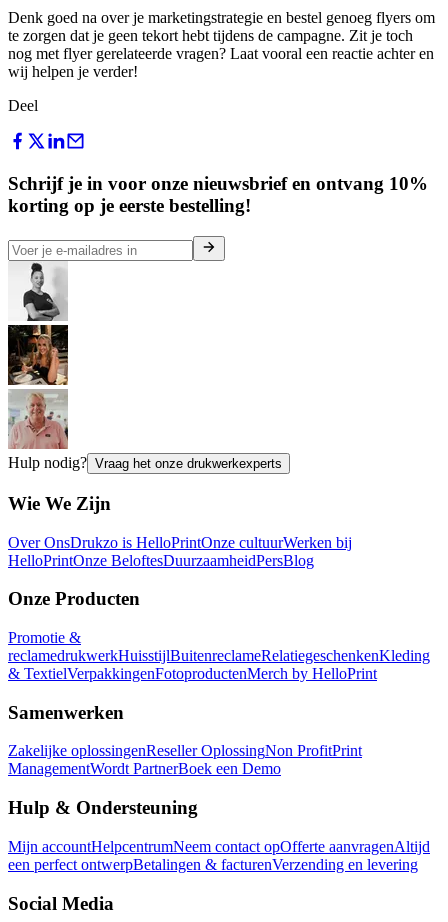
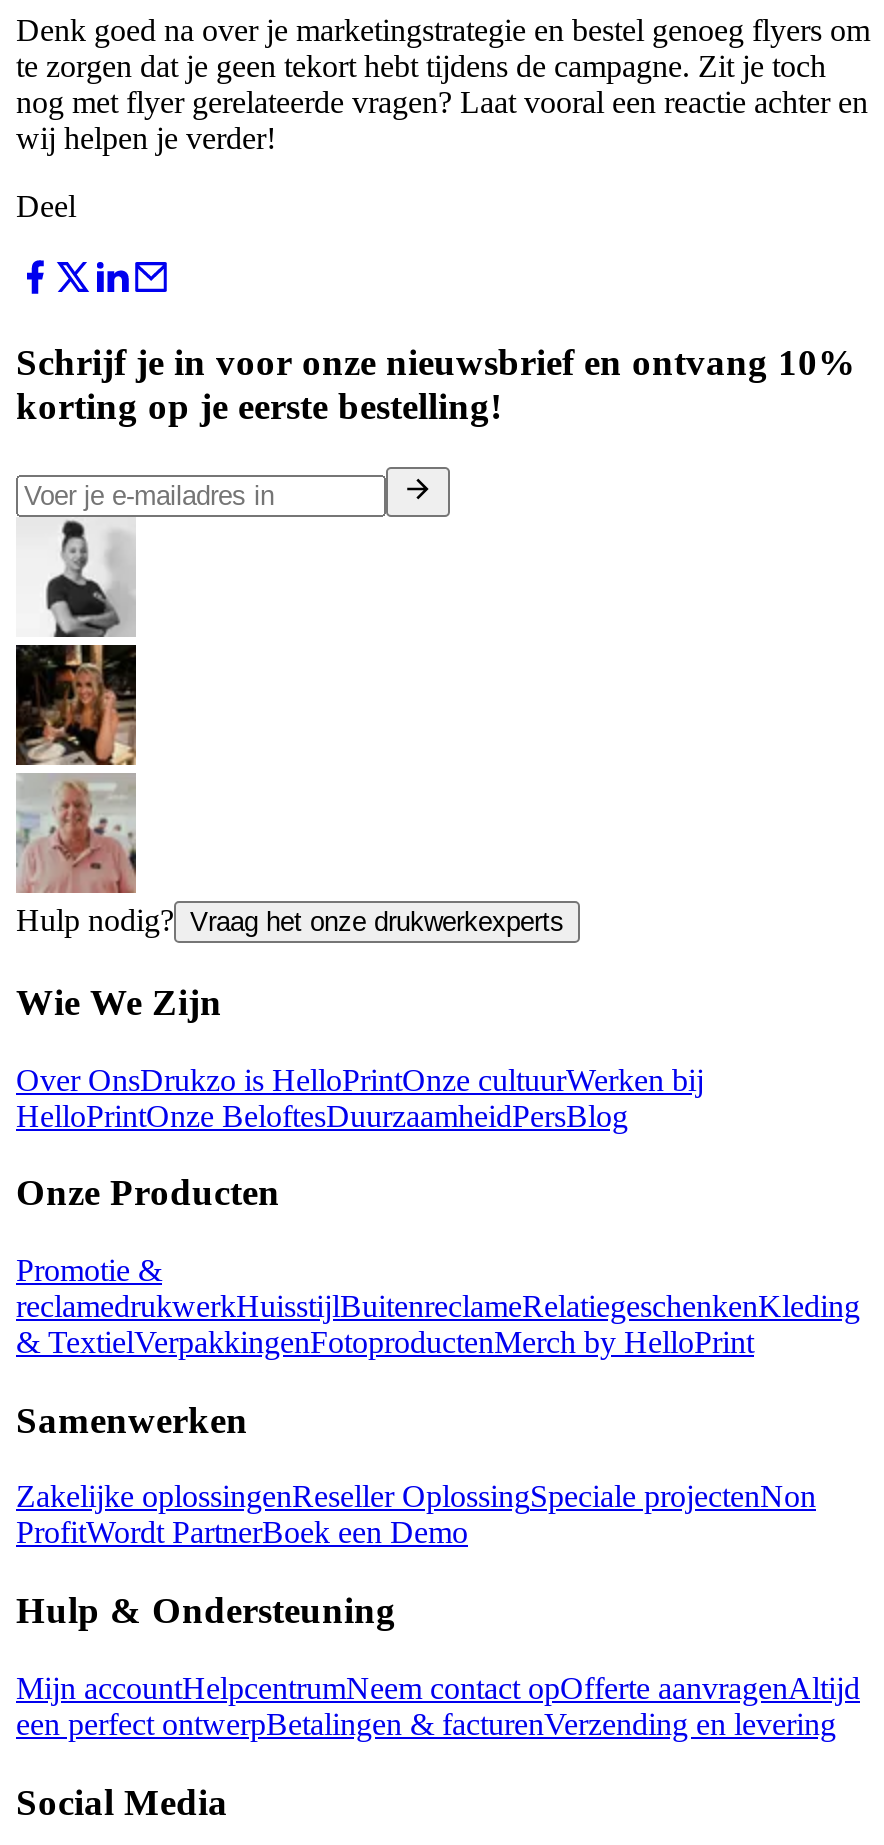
- Zakelijke oplossingenReseller OplossingNon ProfitPrint
+ Zakelijke oplossingenReseller OplossingSpeciale projectenNon

- ManagementWordt PartnerBoek een Demo
+ ProfitWordt PartnerBoek een Demo
